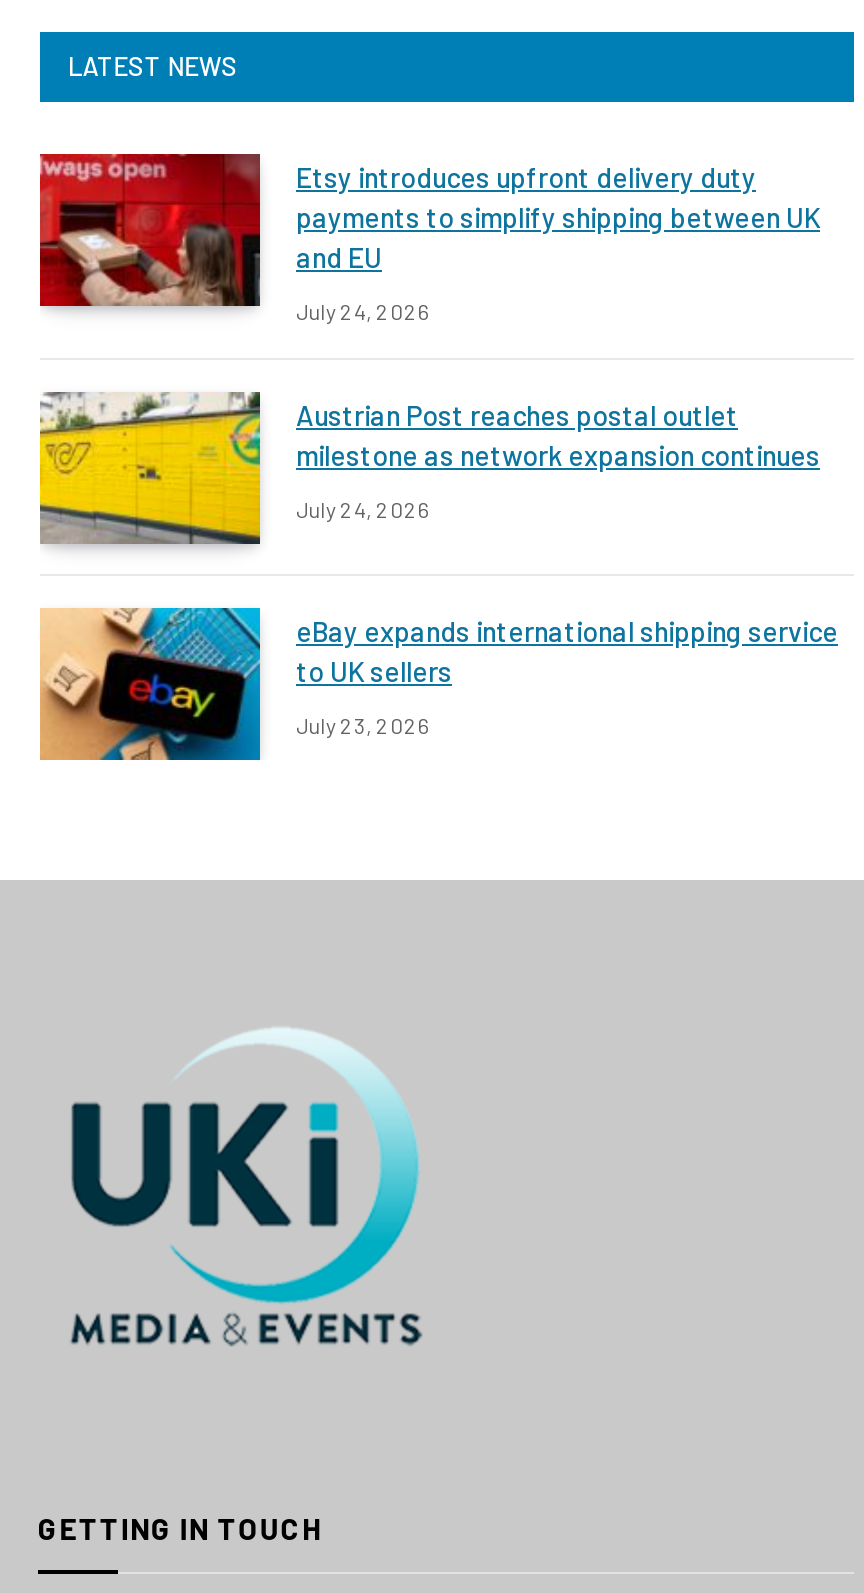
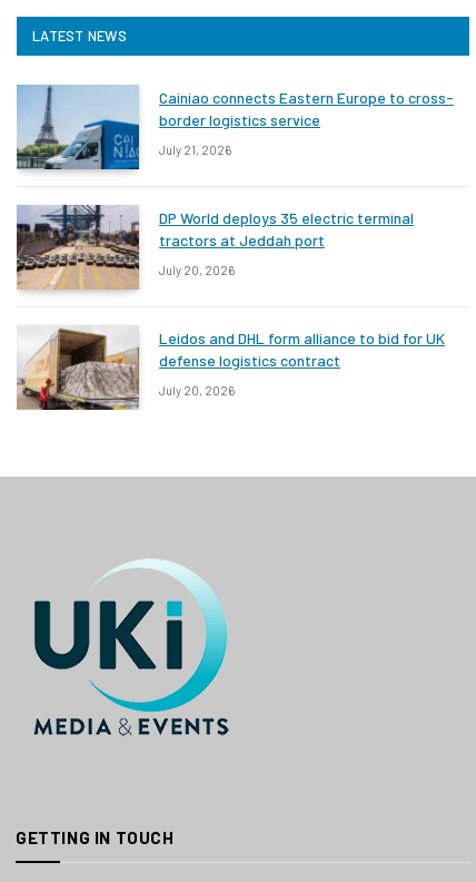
- [image]
- Etsy introduces upfront delivery duty
- payments to simplify shipping between UK
- and EU
+ [image]
+ Cainiao connects Eastern Europe to cross-
+ border logistics service

- July 24, 2026
+ July 21, 2026

- [image]
- Austrian Post reaches postal outlet
- milestone as network expansion continues
+ [image]
+ DP World deploys 35 electric terminal
+ tractors at Jeddah port

- July 24, 2026
+ July 20, 2026

- [image]
- eBay expands international shipping service
- to UK sellers
+ [image]
+ Leidos and DHL form alliance to bid for UK
+ defense logistics contract

- July 23, 2026
+ July 20, 2026
